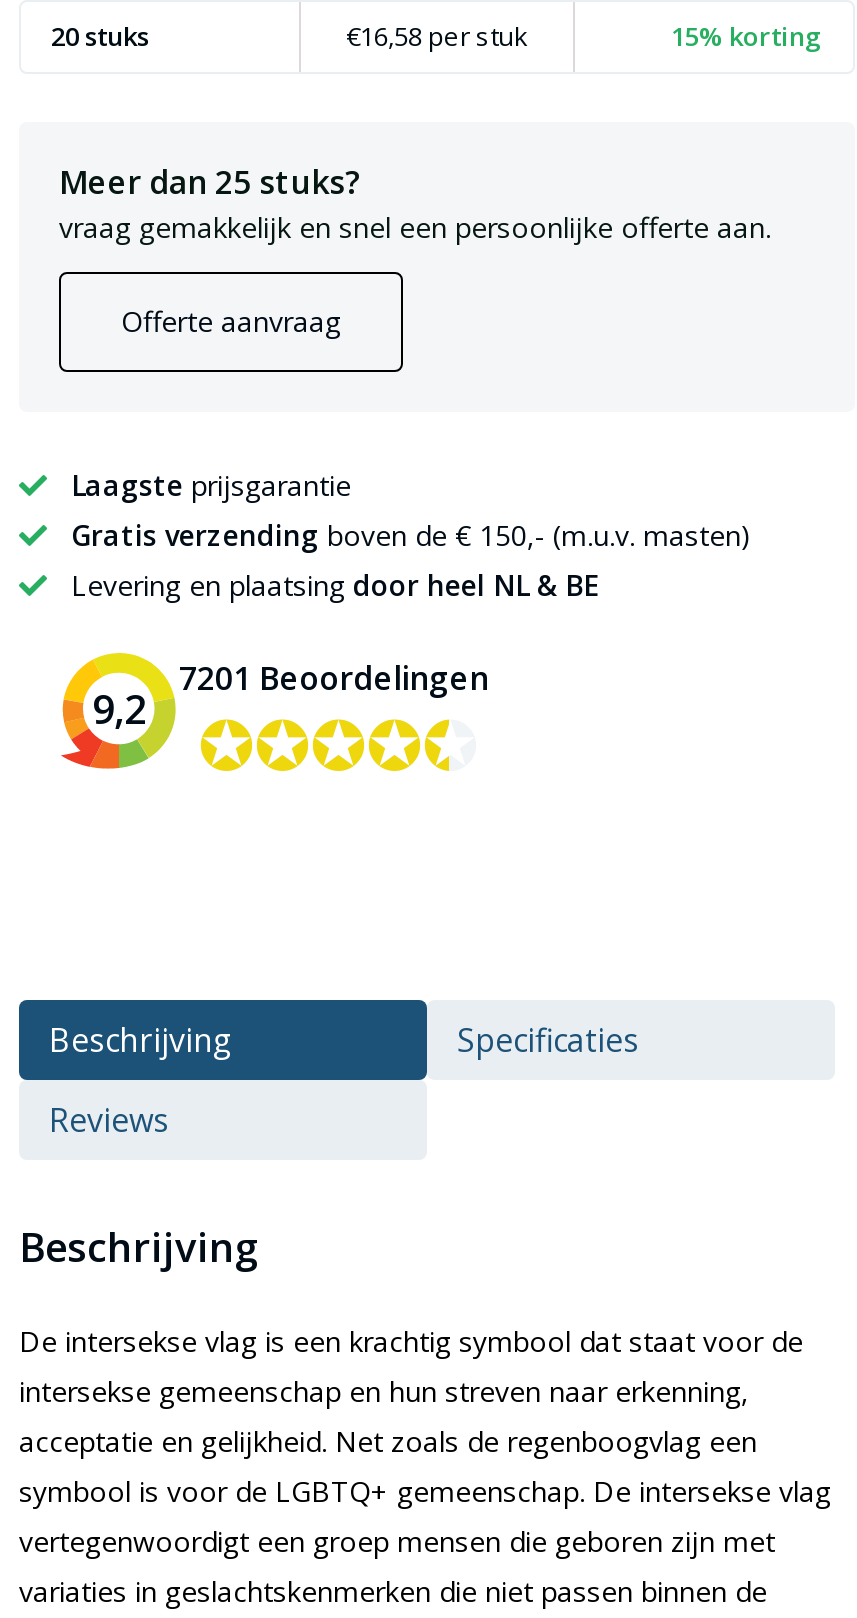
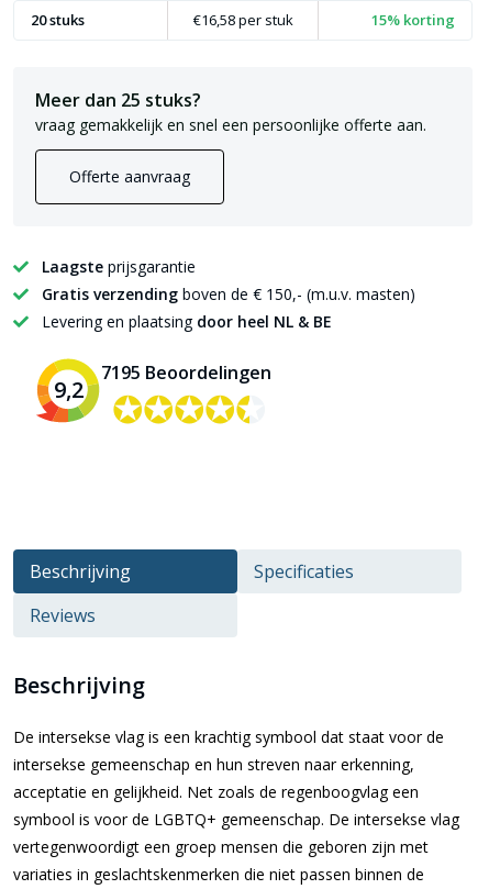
- 7201 Beoordelingen
+ 7195 Beoordelingen
